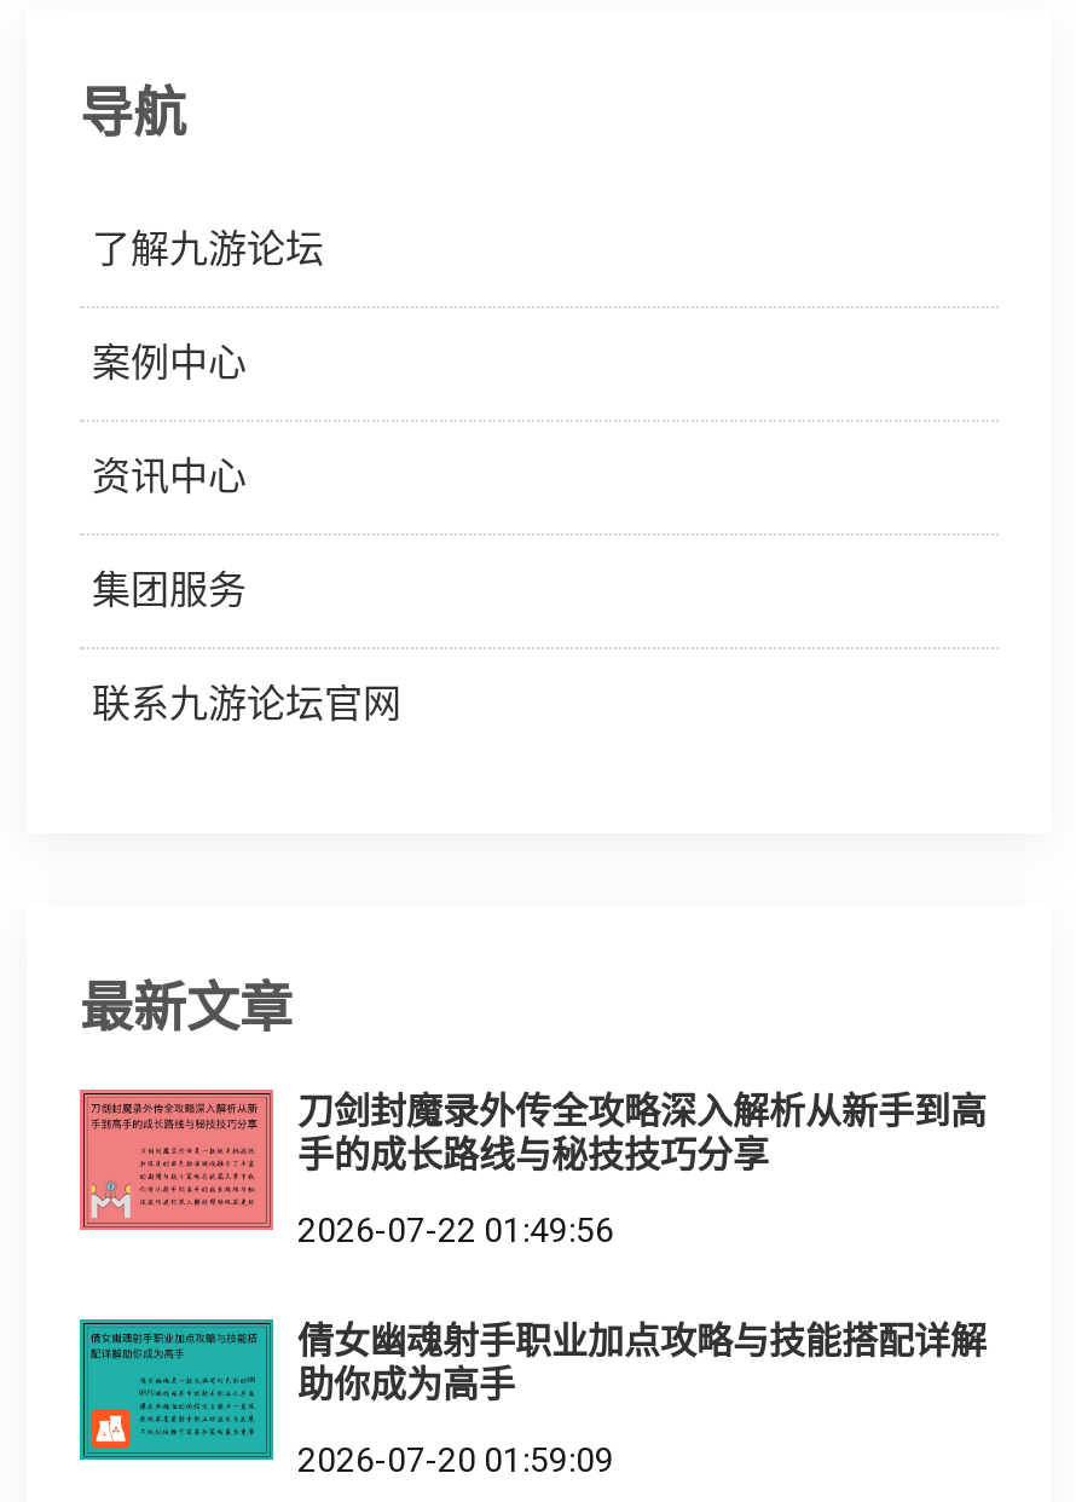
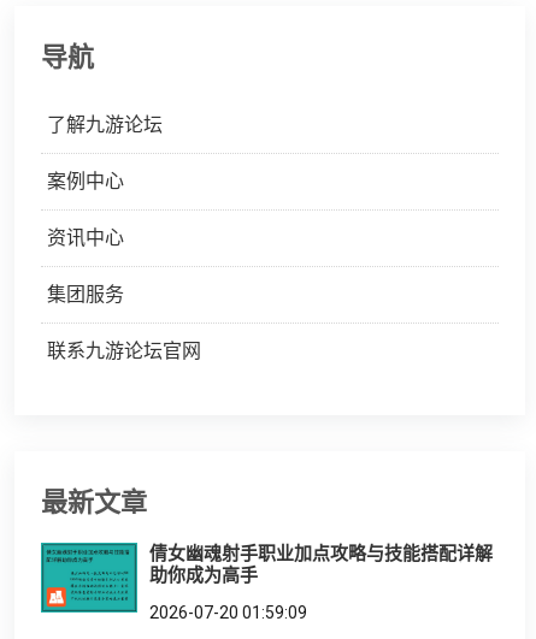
- [image]
- 刀剑封魔录外传全攻略深入解析从新手到高
- 手的成长路线与秘技技巧分享
- 2026-07-22 01:49:56
